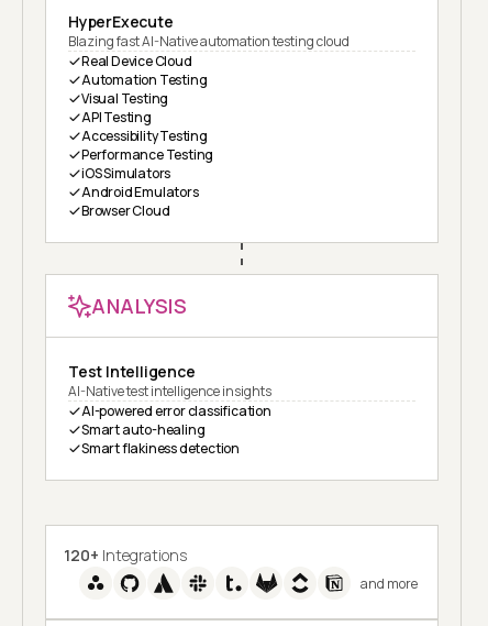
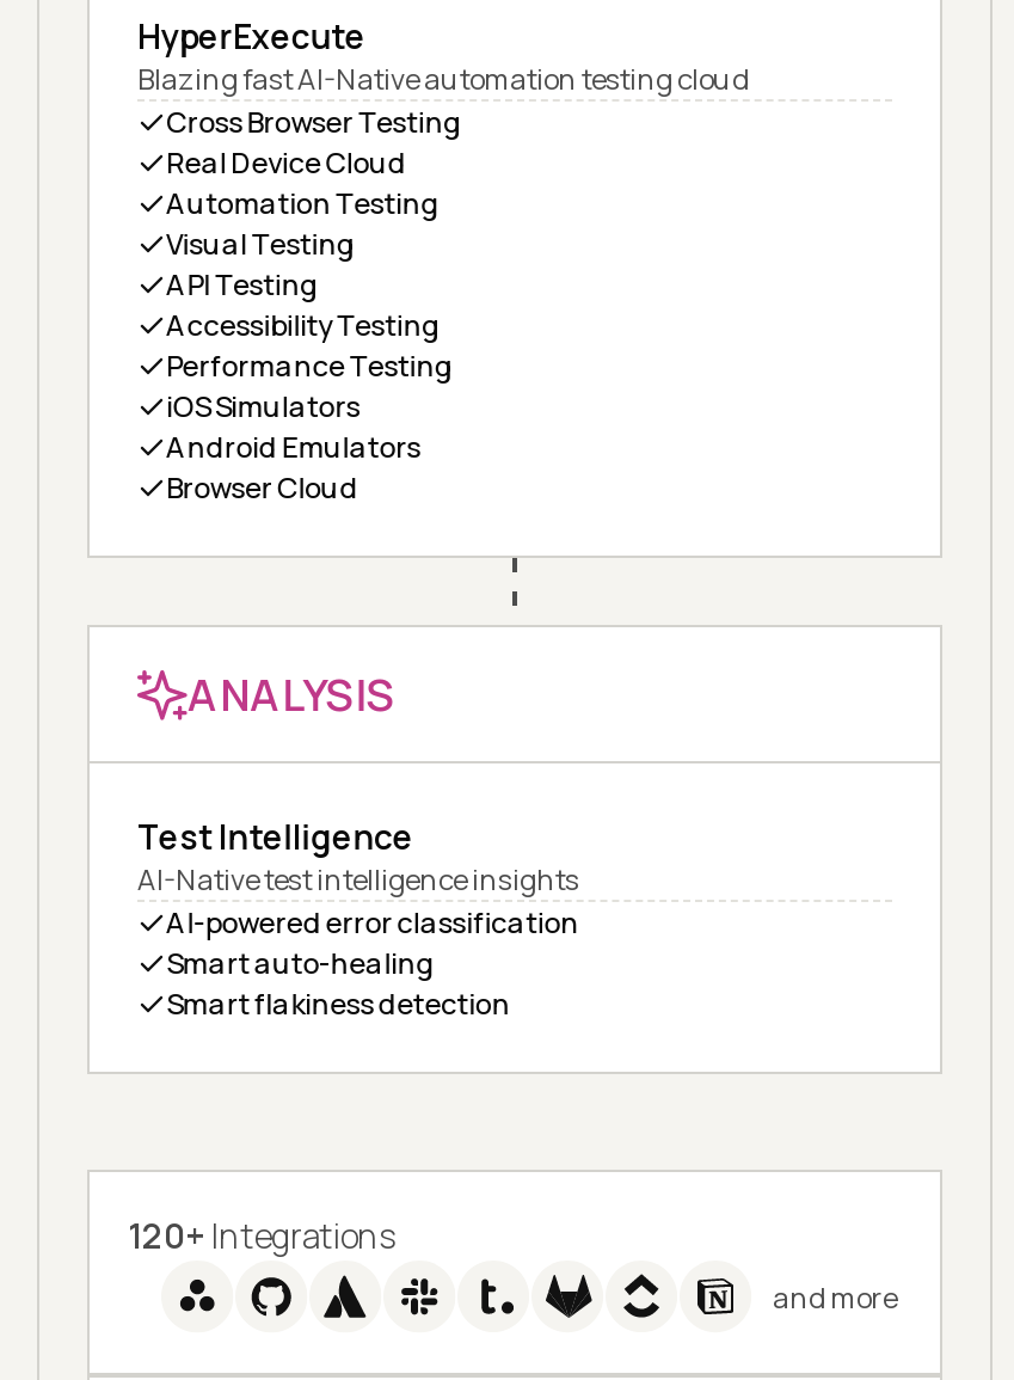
+ Cross Browser Testing
